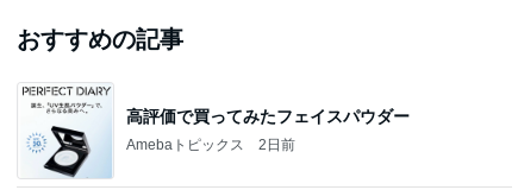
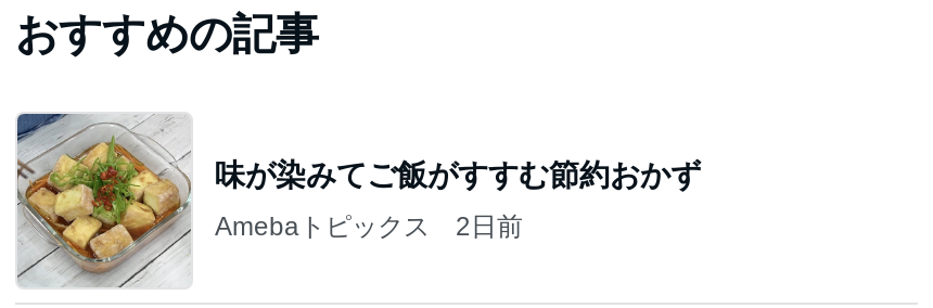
- [image]
- 高評価で買ってみたフェイスパウダー
+ [image]
+ 味が染みてご飯がすすむ節約おかず
